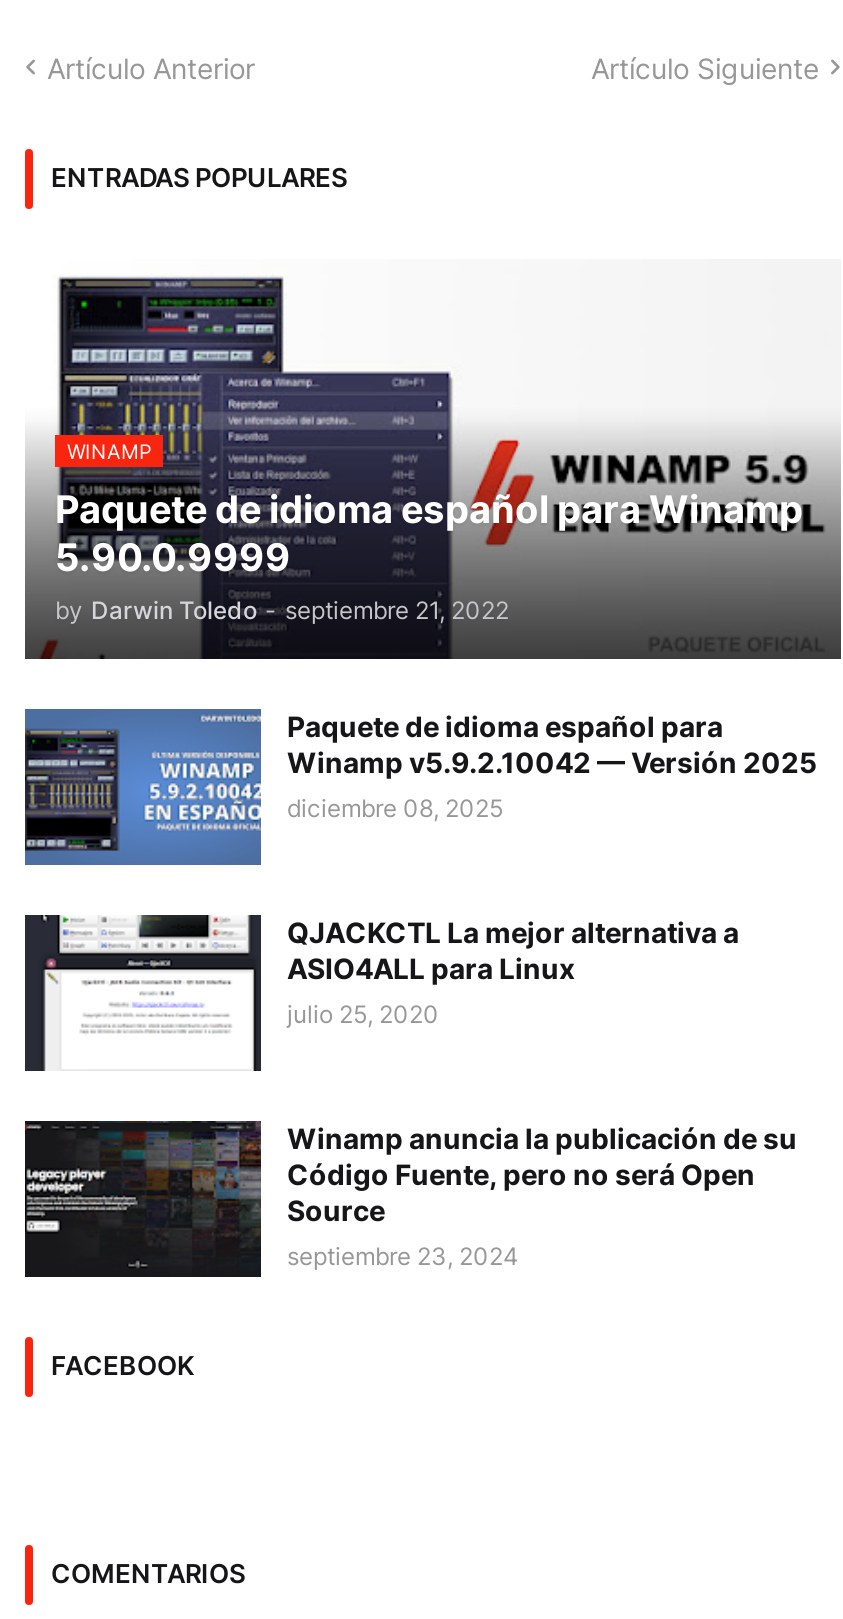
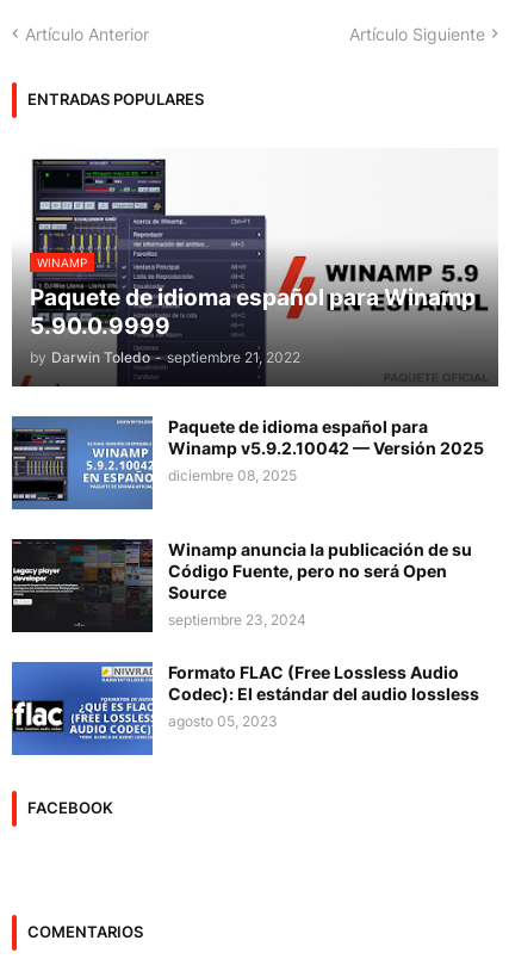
- [image]
- QJACKCTL La mejor alternativa a
- ASIO4ALL para Linux
- julio 25, 2020

moved up: [image] | Winamp anuncia la publicación de su | Código Fuente, pero no será Open | Source | septiembre 23, 2024

+ [image]
+ Formato FLAC (Free Lossless Audio
+ Codec): El estándar del audio lossless
+ agosto 05, 2023
